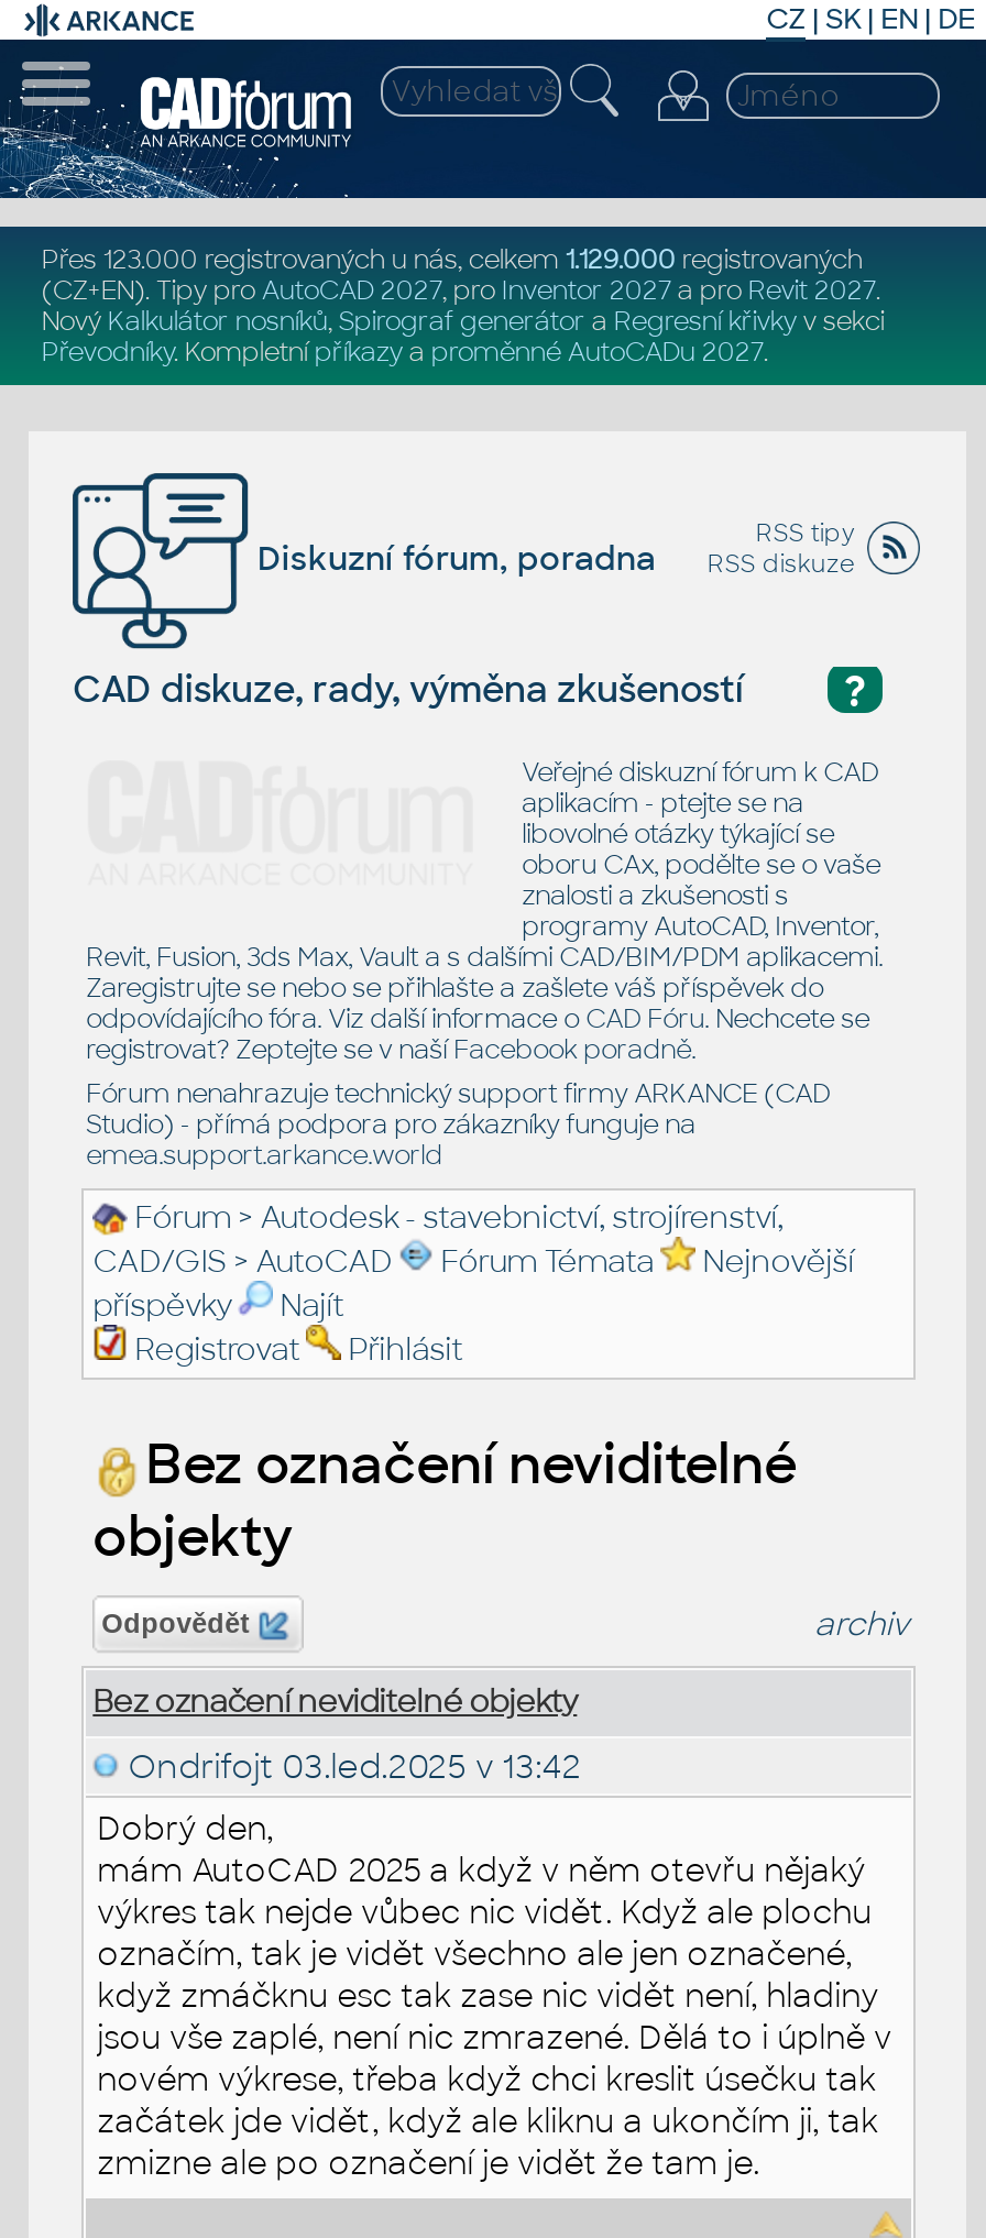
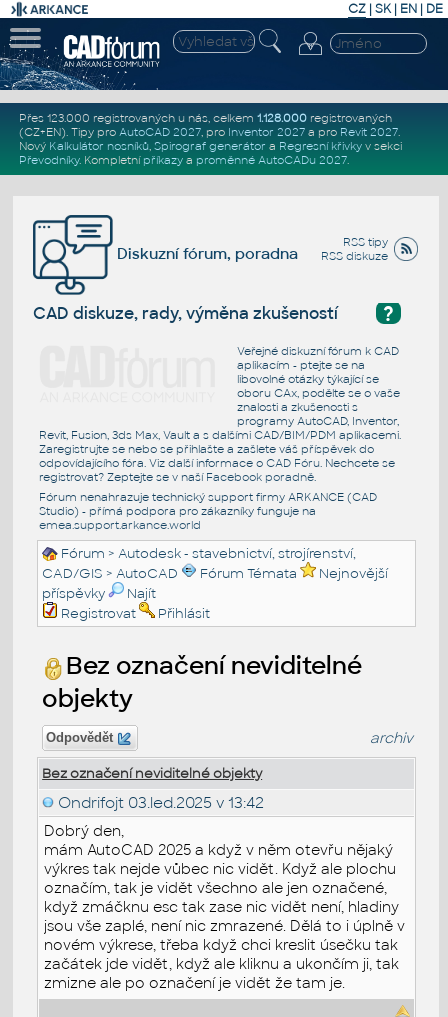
- Přes 123.000 registrovaných u nás, celkem 1.129.000 registrovaných
+ Přes 123.000 registrovaných u nás, celkem 1.128.000 registrovaných
